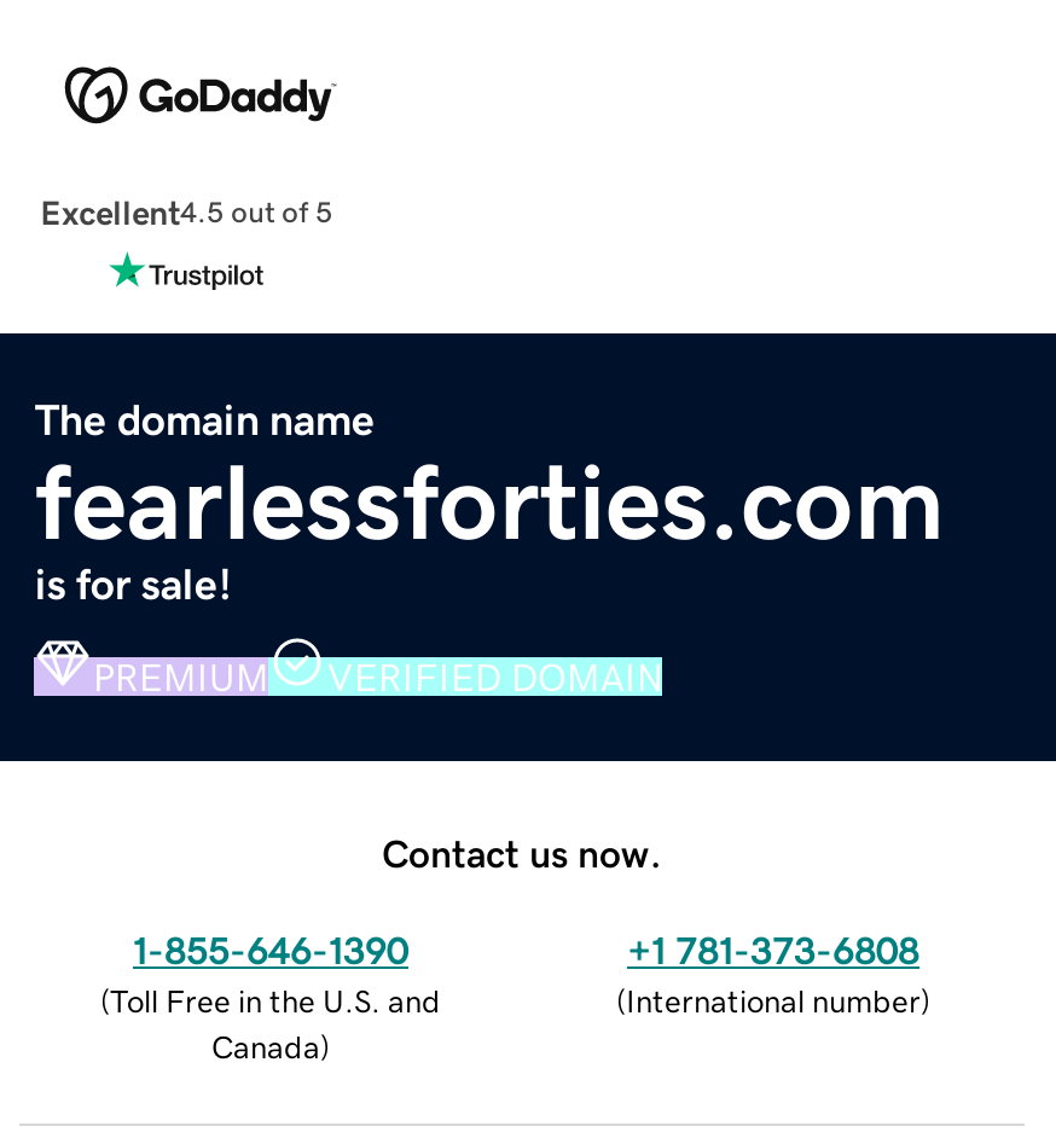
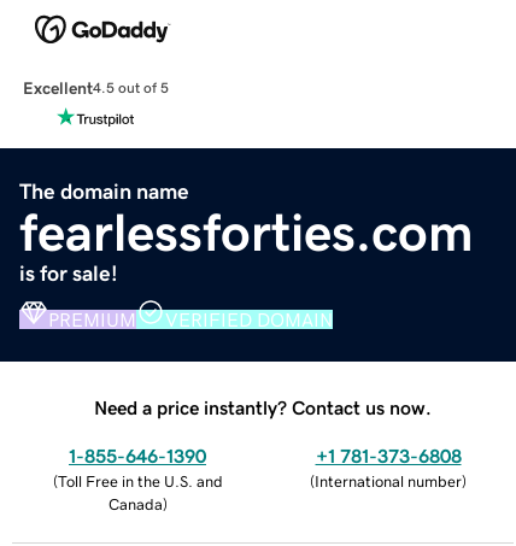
- Contact us now.
+ Need a price instantly? Contact us now.
